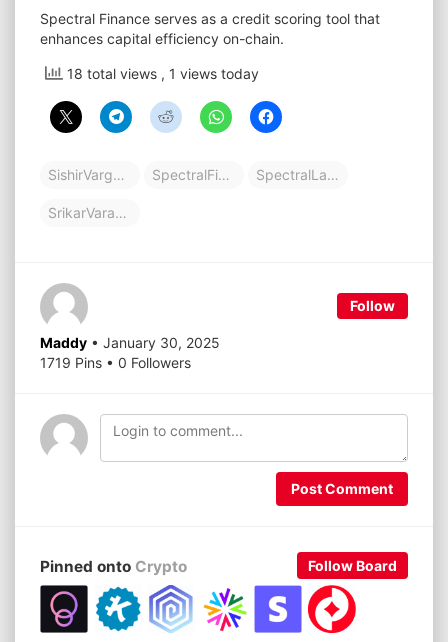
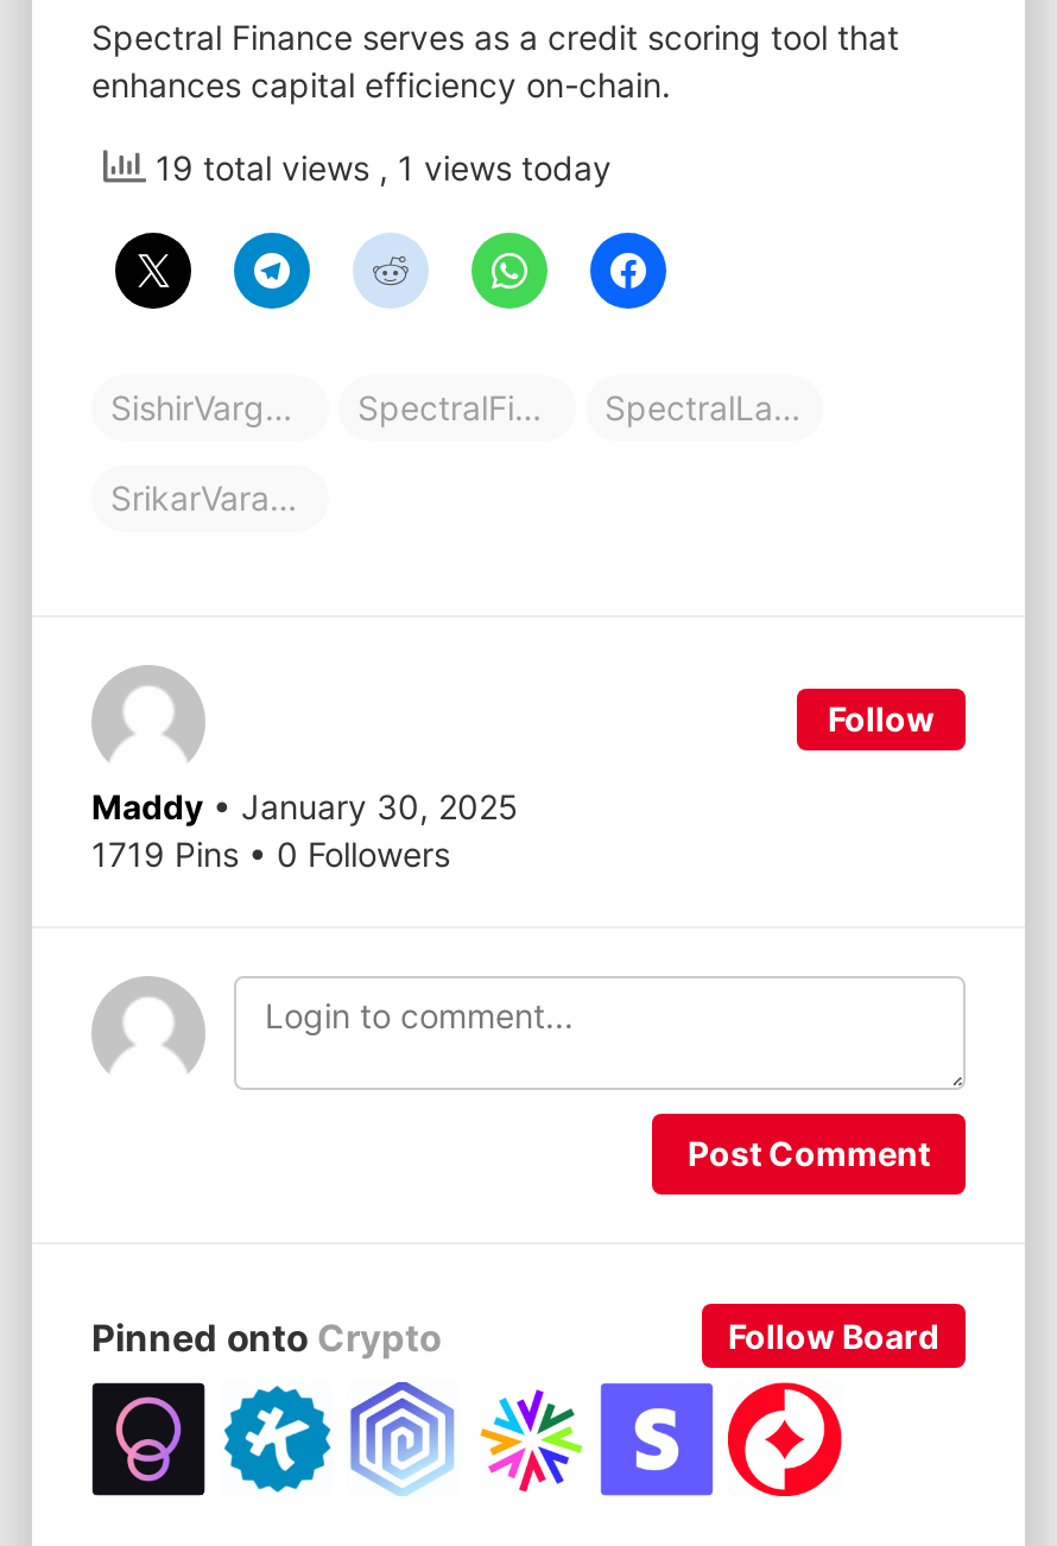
- 18 total views, 1 views today
+ 19 total views, 1 views today
